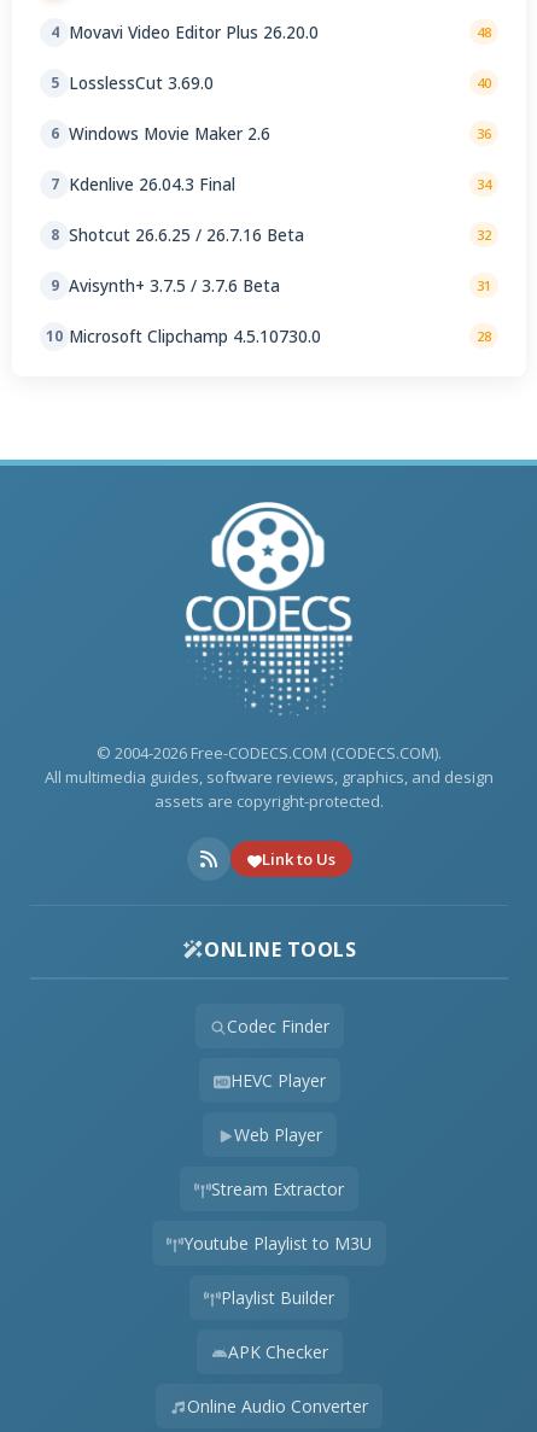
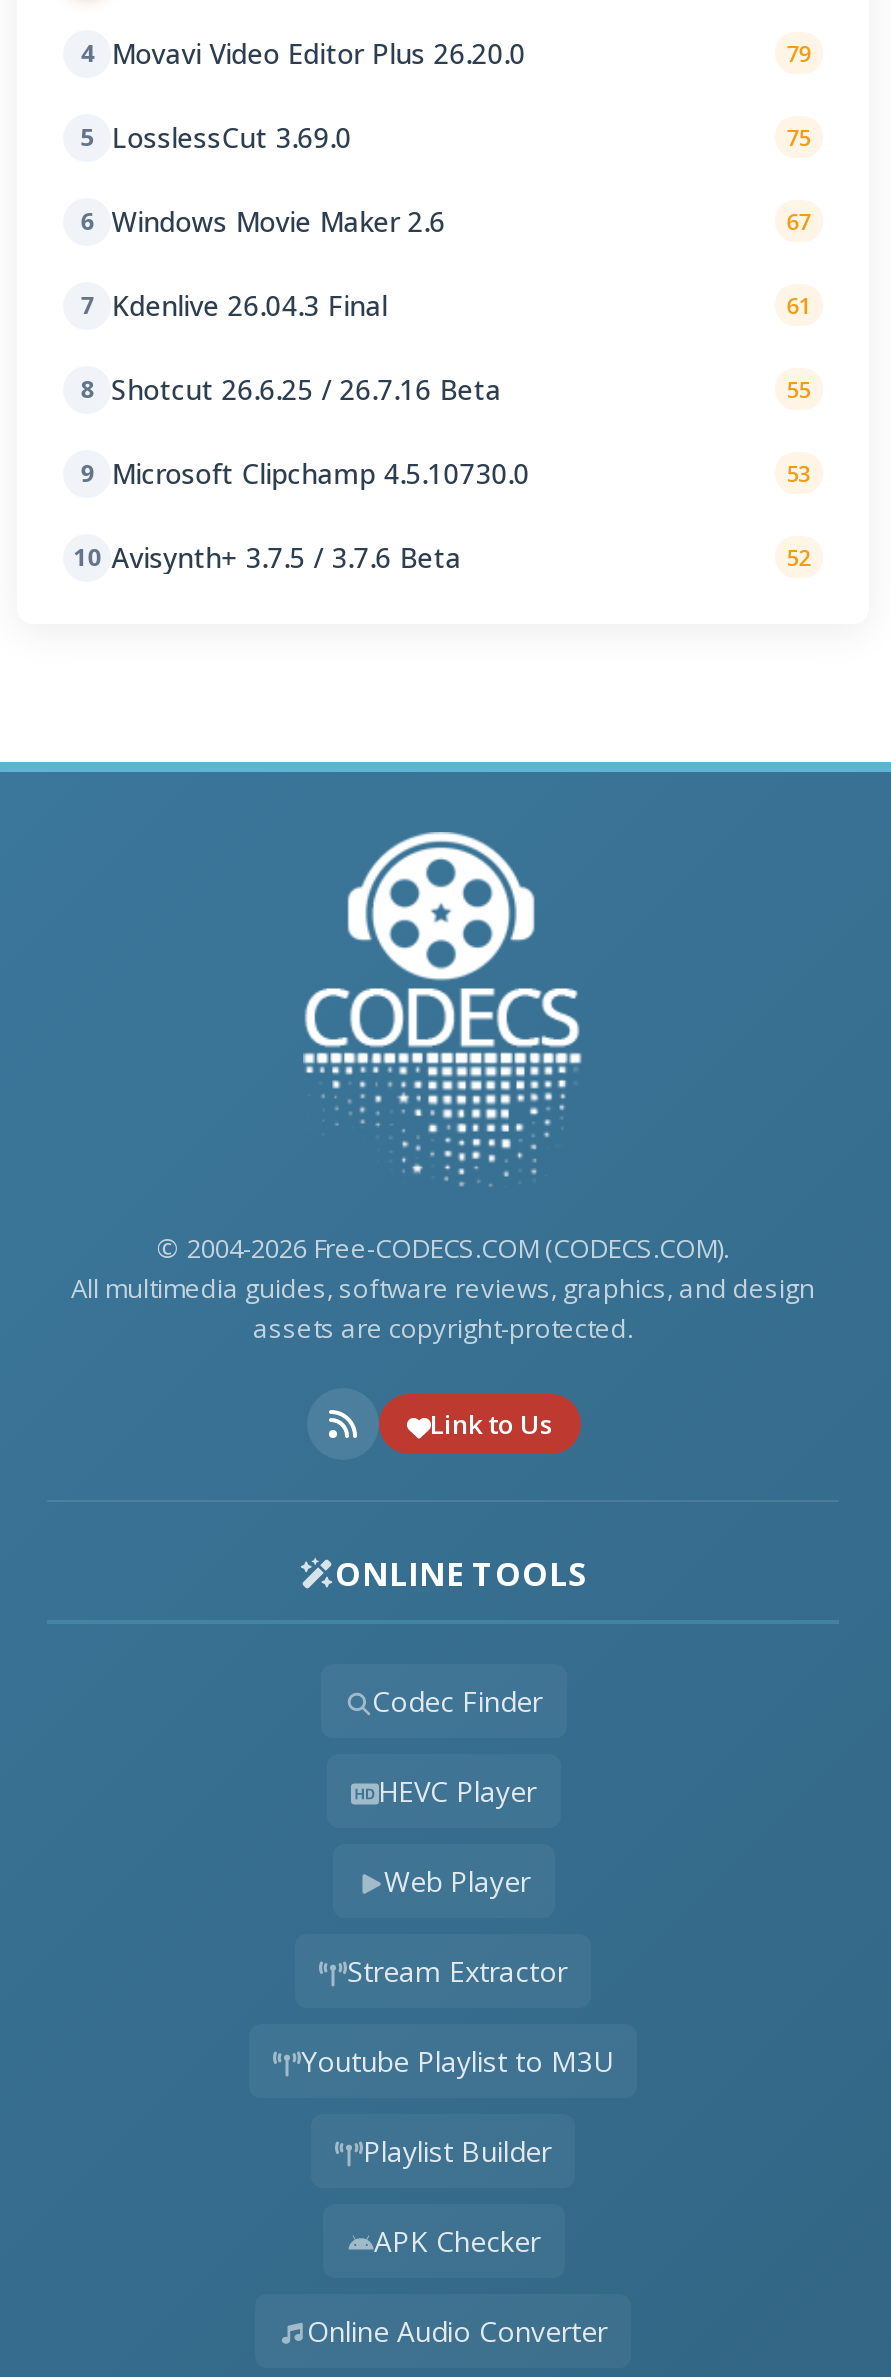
- 48
+ 79

- 40
+ 75

- 36
+ 67

- 34
+ 61

- 32
+ 55

- 9 Avisynth+ 3.7.5 / 3.7.6 Beta
- 31
+ 9 Microsoft Clipchamp 4.5.10730.0
+ 53

- 10 Microsoft Clipchamp 4.5.10730.0
- 28
+ 10 Avisynth+ 3.7.5 / 3.7.6 Beta
+ 52
